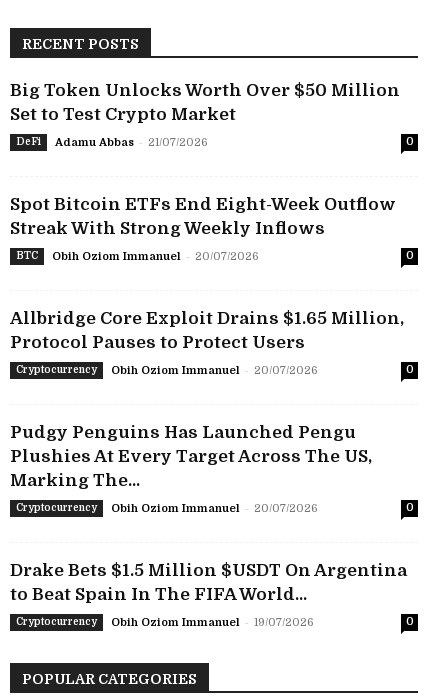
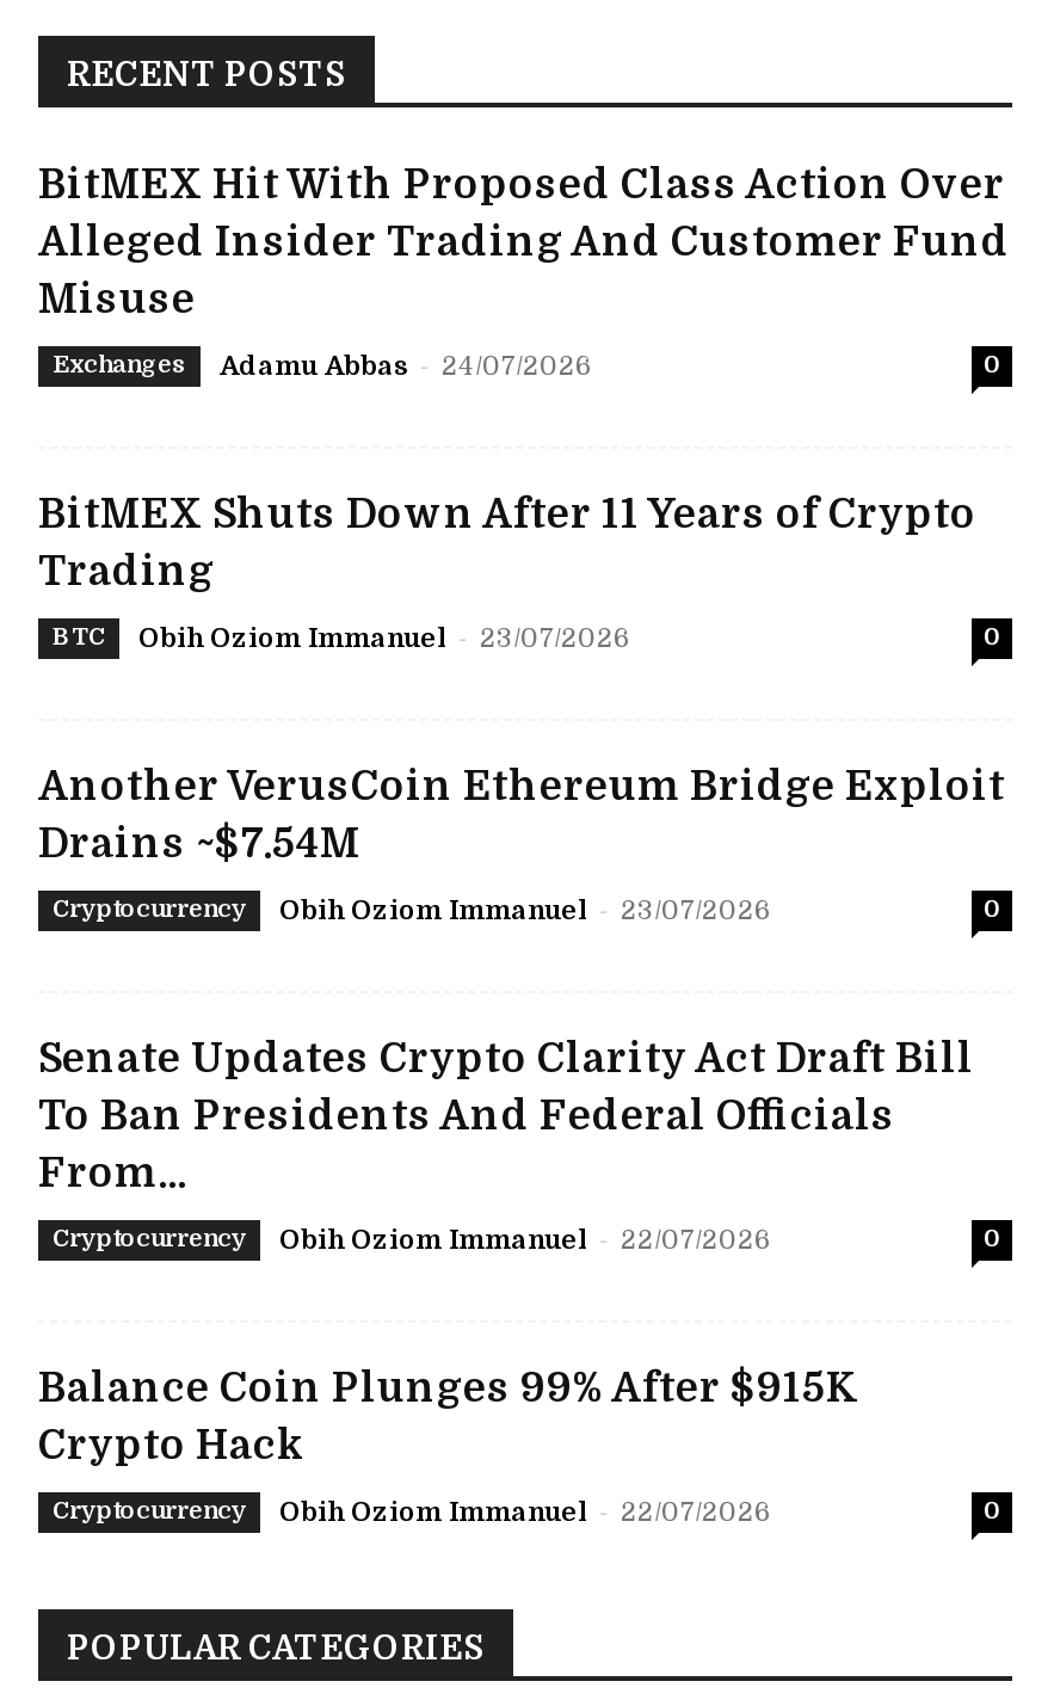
- Big Token Unlocks Worth Over $50 Million
- Set to Test Crypto Market
+ BitMEX Hit With Proposed Class Action Over
+ Alleged Insider Trading And Customer Fund
+ Misuse

- DeFi
- Adamu Abbas - 21/07/2026
+ Exchanges
+ Adamu Abbas - 24/07/2026

- Spot Bitcoin ETFs End Eight-Week Outflow
- Streak With Strong Weekly Inflows
+ BitMEX Shuts Down After 11 Years of Crypto
+ Trading

- Obih Oziom Immanuel - 20/07/2026
+ Obih Oziom Immanuel - 23/07/2026

- Allbridge Core Exploit Drains $1.65 Million,
- Protocol Pauses to Protect Users
+ Another VerusCoin Ethereum Bridge Exploit
+ Drains ~$7.54M

- Obih Oziom Immanuel - 20/07/2026
+ Obih Oziom Immanuel - 23/07/2026

- Pudgy Penguins Has Launched Pengu
- Plushies At Every Target Across The US,
- Marking The...
+ Senate Updates Crypto Clarity Act Draft Bill
+ To Ban Presidents And Federal Officials
+ From...

- Obih Oziom Immanuel - 20/07/2026
+ Obih Oziom Immanuel - 22/07/2026

- Drake Bets $1.5 Million $USDT On Argentina
- to Beat Spain In The FIFA World...
+ Balance Coin Plunges 99% After $915K
+ Crypto Hack

- Obih Oziom Immanuel - 19/07/2026
+ Obih Oziom Immanuel - 22/07/2026
